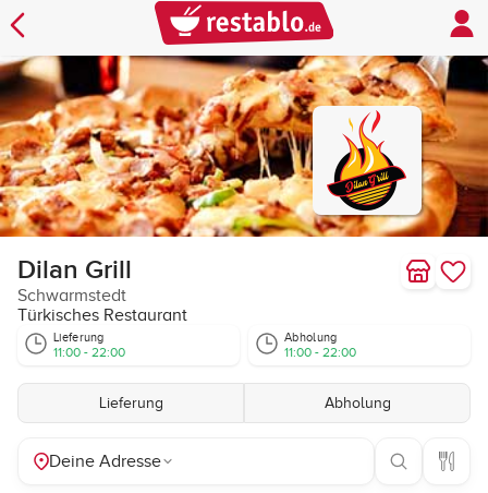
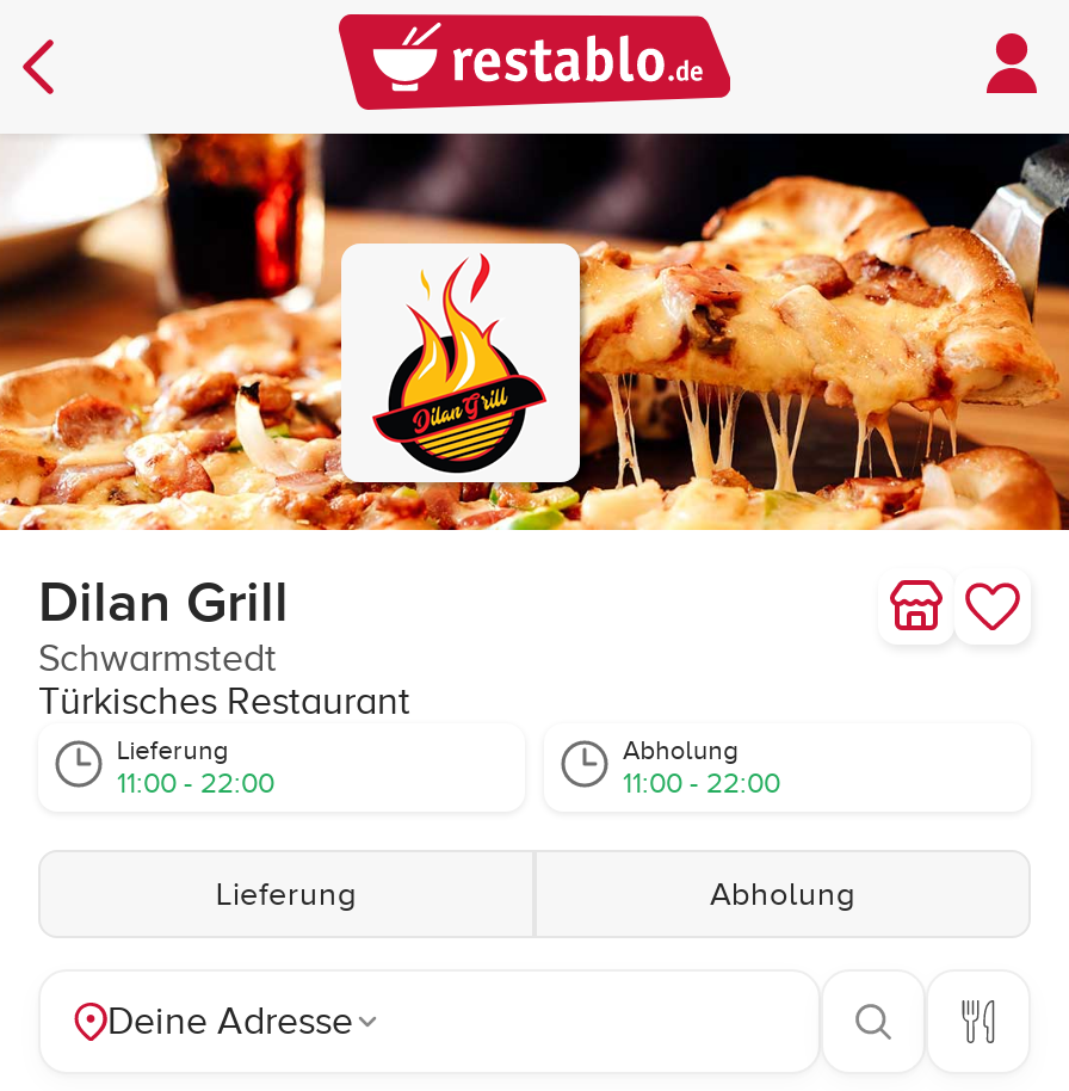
- [image]
+ [image]
